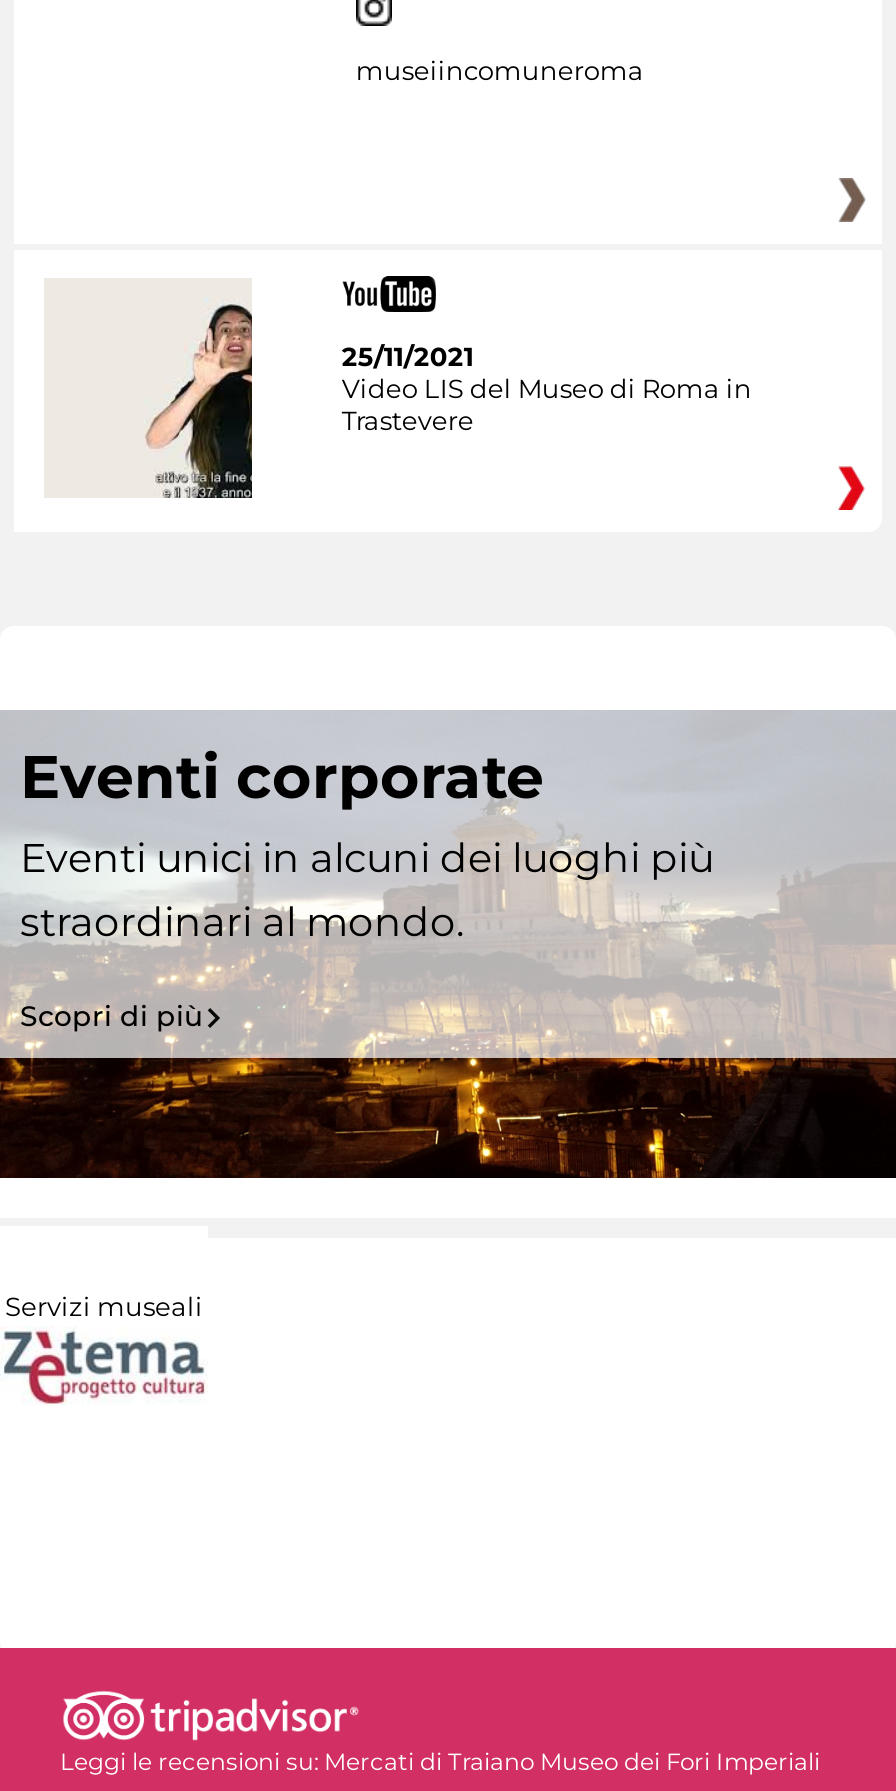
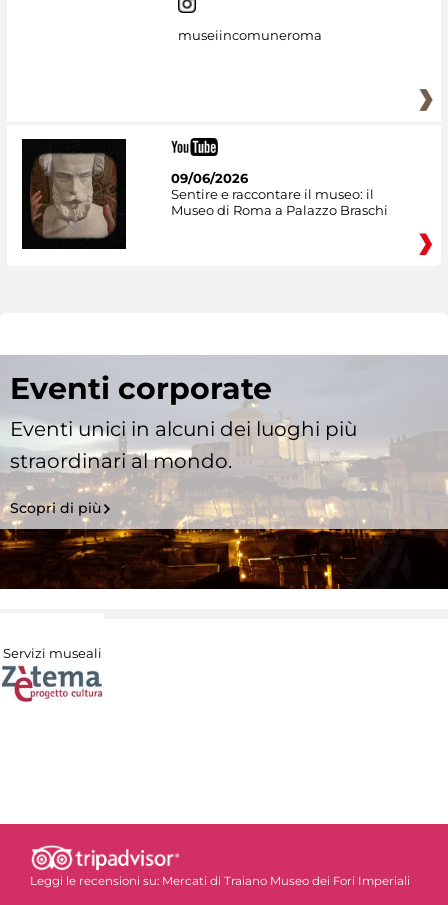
- [image]
+ [image]

- 25/11/2021
- Video LIS del Museo di Roma in
- Trastevere
+ 09/06/2026
+ Sentire e raccontare il museo: il
+ Museo di Roma a Palazzo Braschi
